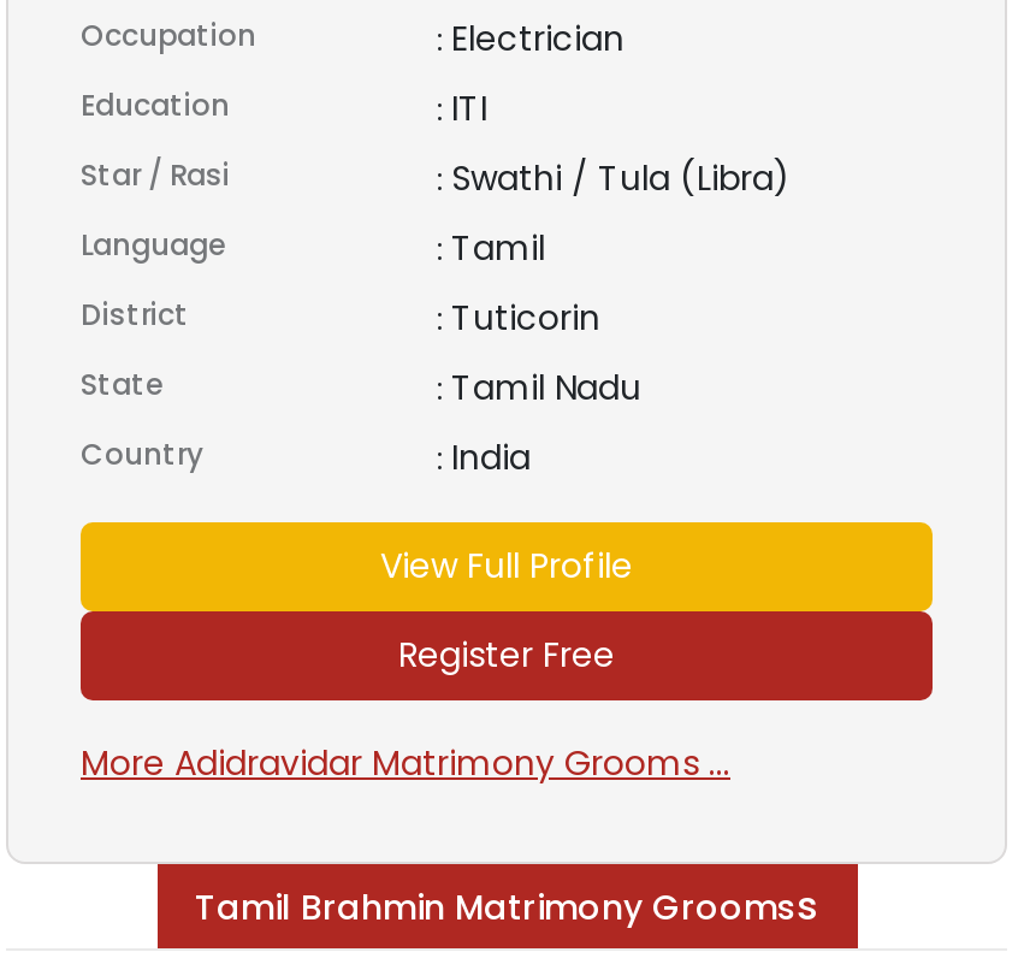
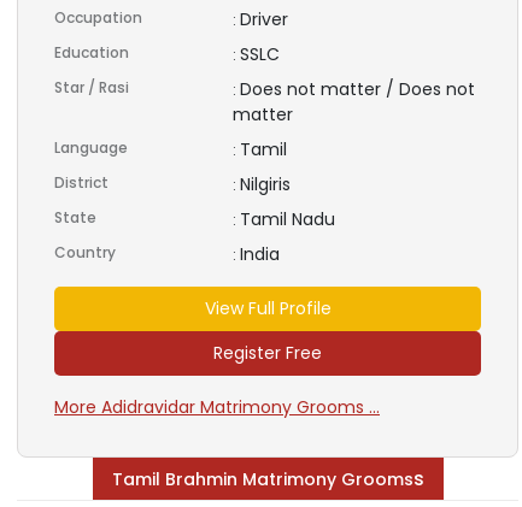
- : Electrician
+ : Driver

- : ITI
+ : SSLC

- : Swathi / Tula (Libra)
+ : Does not matter / Does not
+ matter

- : Tuticorin
+ : Nilgiris
